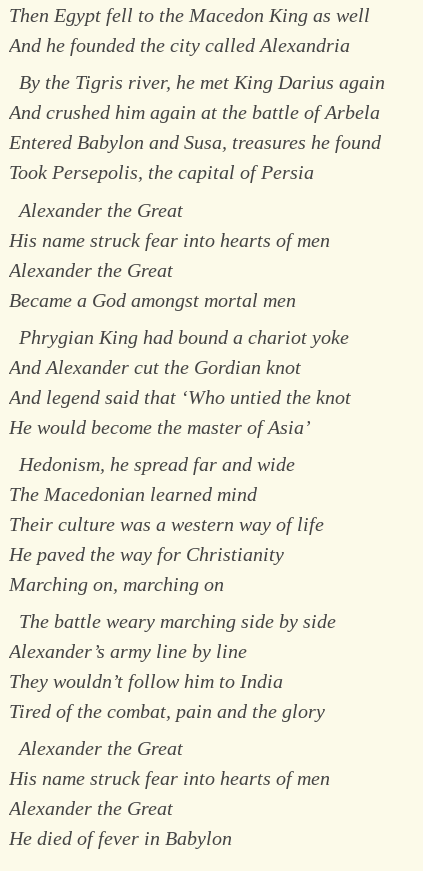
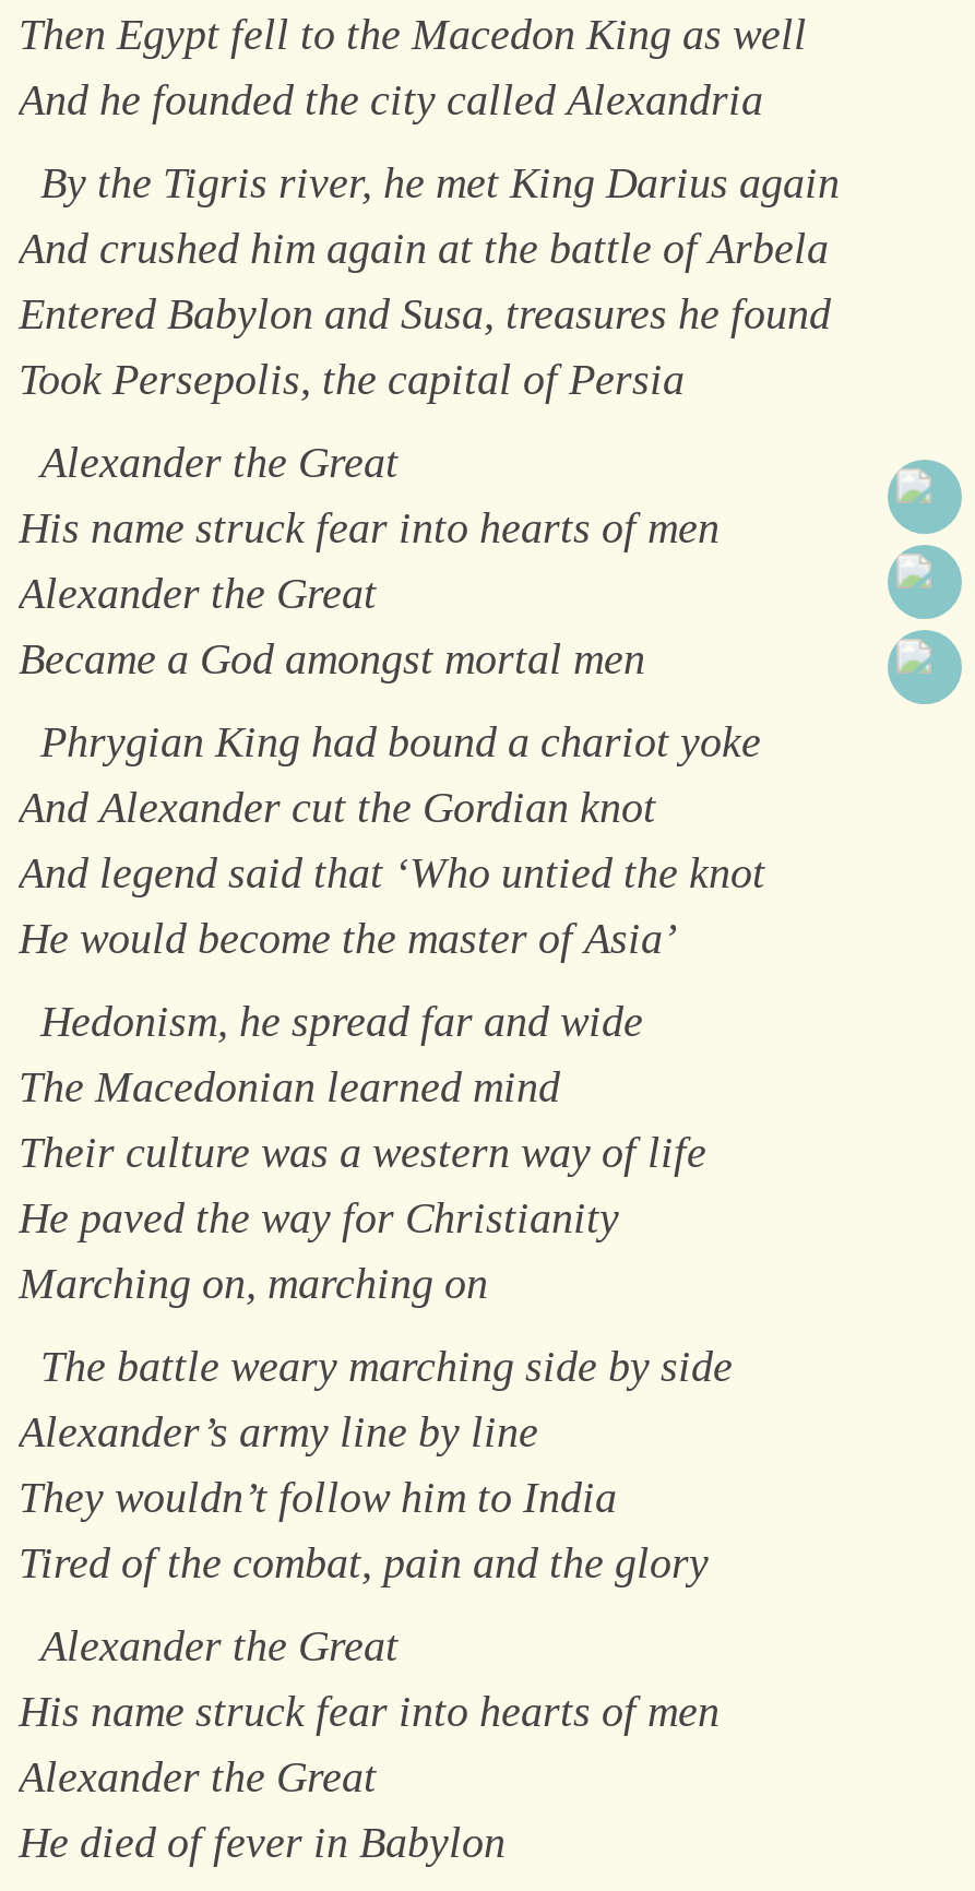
+ [image]
